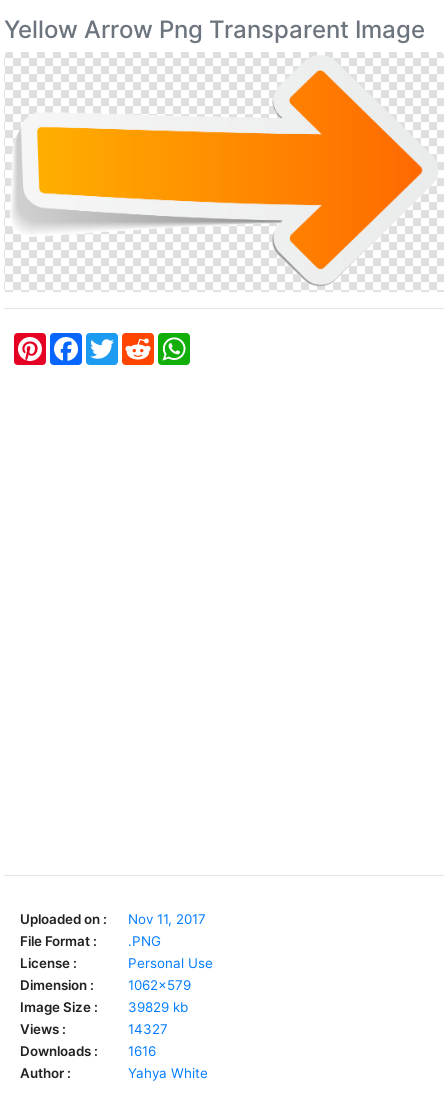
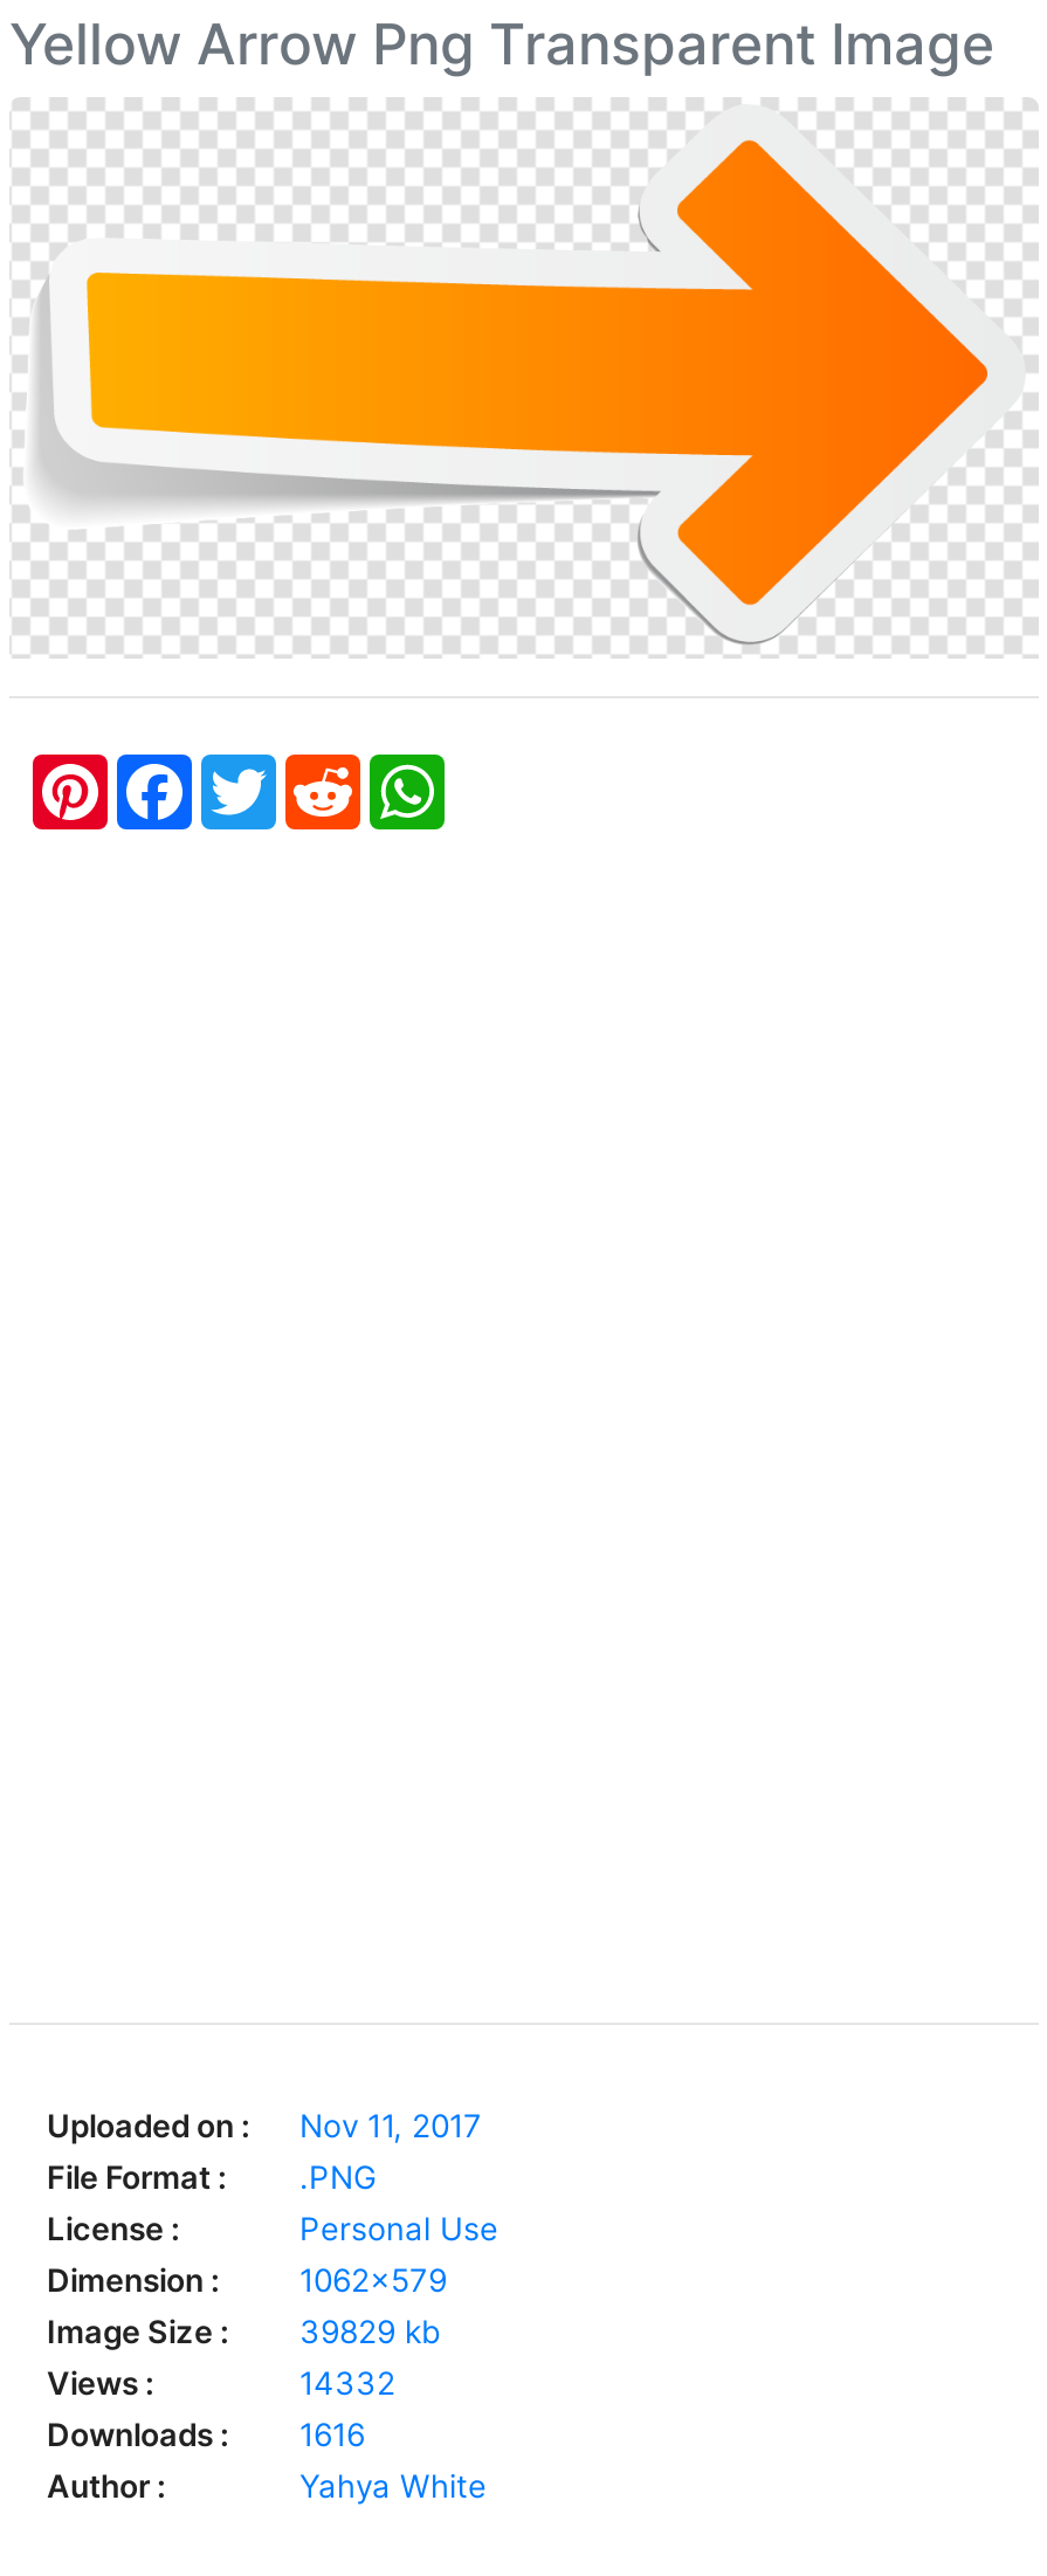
- 14327
+ 14332
